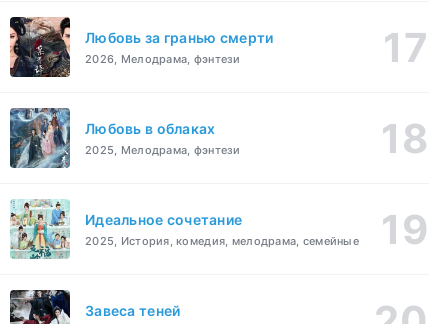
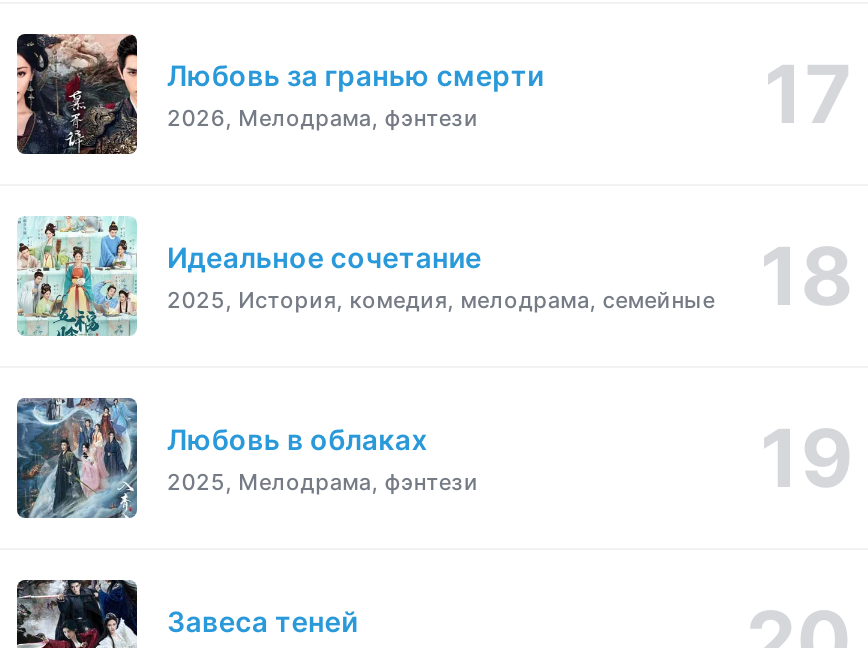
moved down: [image] | Любовь в облаках | 2025, Мелодрама, фэнтези

moved up: [image] | Идеальное сочетание | 2025, История, комедия, мелодрама, семейные
